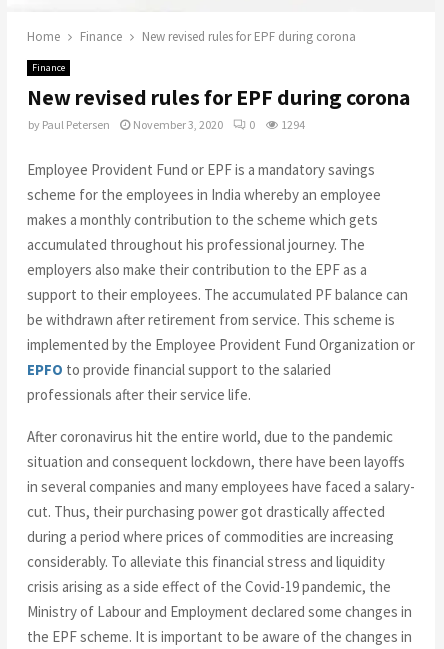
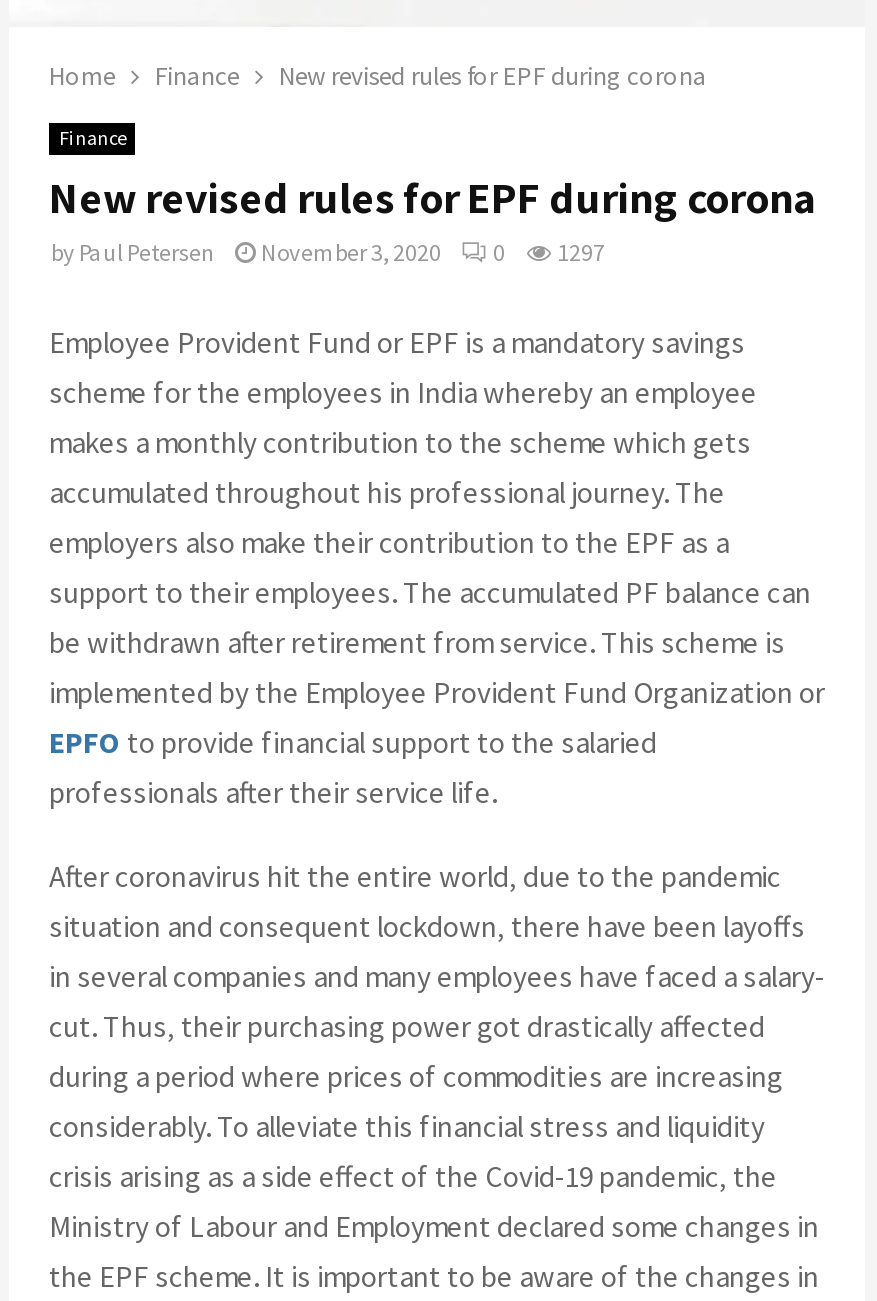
- by Paul Petersen November 3, 2020 0 1294
+ by Paul Petersen November 3, 2020 0 1297
